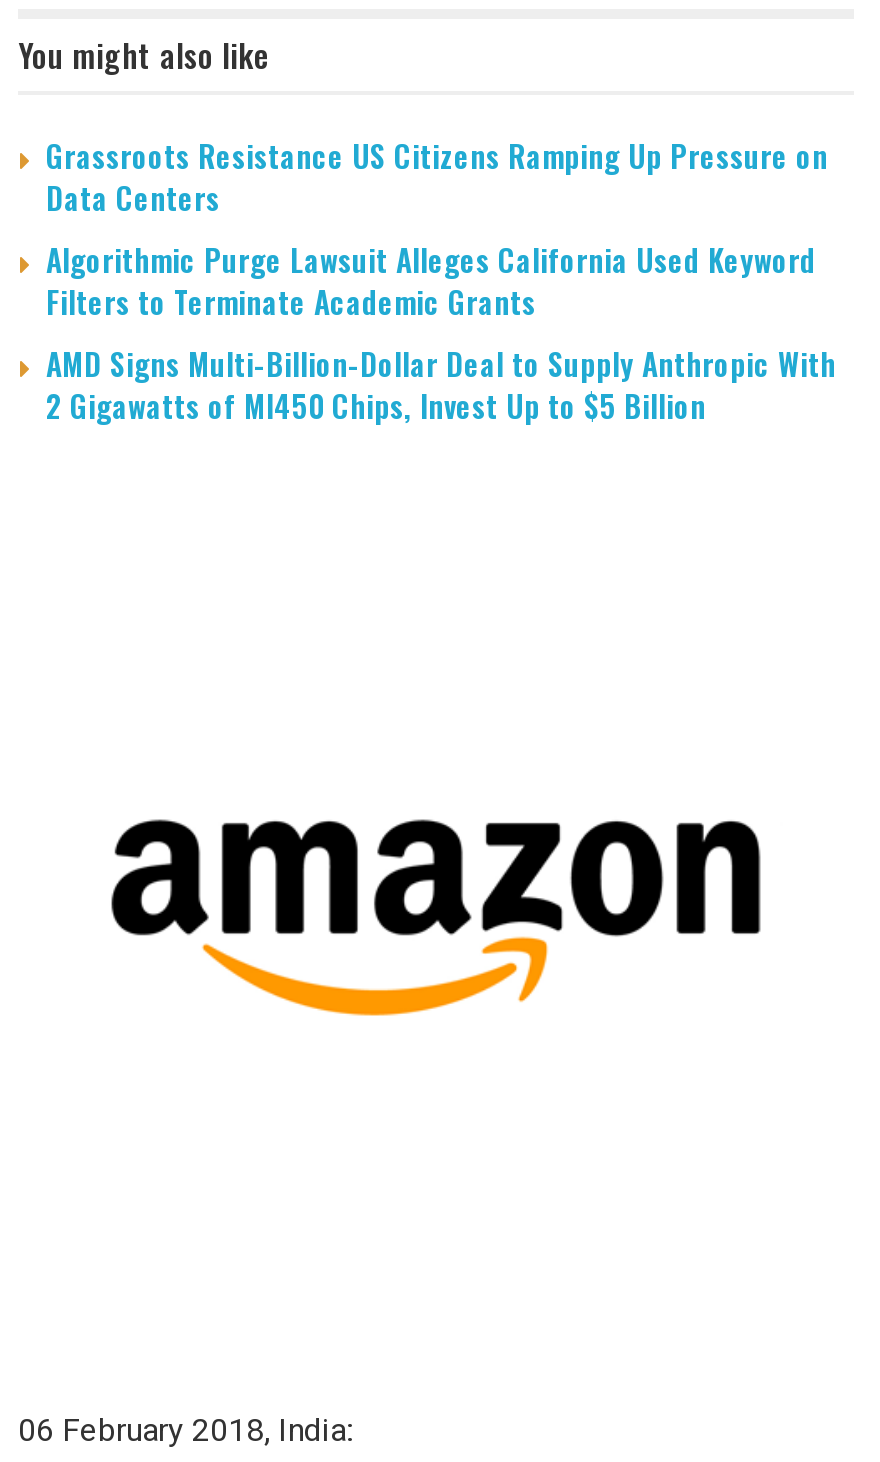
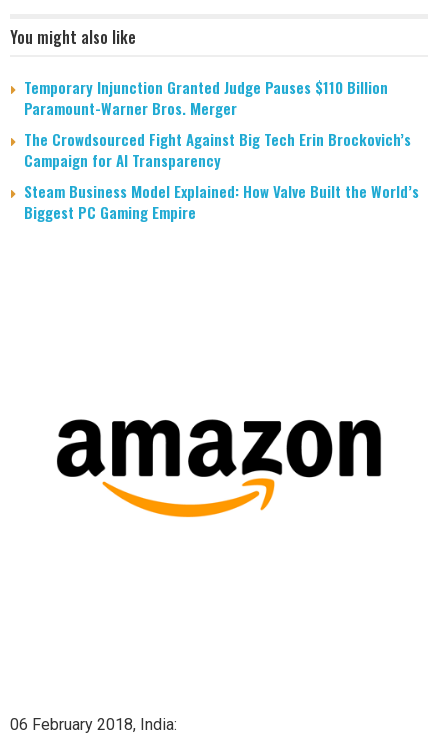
- Grassroots Resistance US Citizens Ramping Up Pressure on
- Data Centers
- Algorithmic Purge Lawsuit Alleges California Used Keyword
- Filters to Terminate Academic Grants
- AMD Signs Multi-Billion-Dollar Deal to Supply Anthropic With
- 2 Gigawatts of MI450 Chips, Invest Up to $5 Billion
+ Temporary Injunction Granted Judge Pauses $110 Billion
+ Paramount-Warner Bros. Merger
+ The Crowdsourced Fight Against Big Tech Erin Brockovich’s
+ Campaign for AI Transparency
+ Steam Business Model Explained: How Valve Built the World’s
+ Biggest PC Gaming Empire
